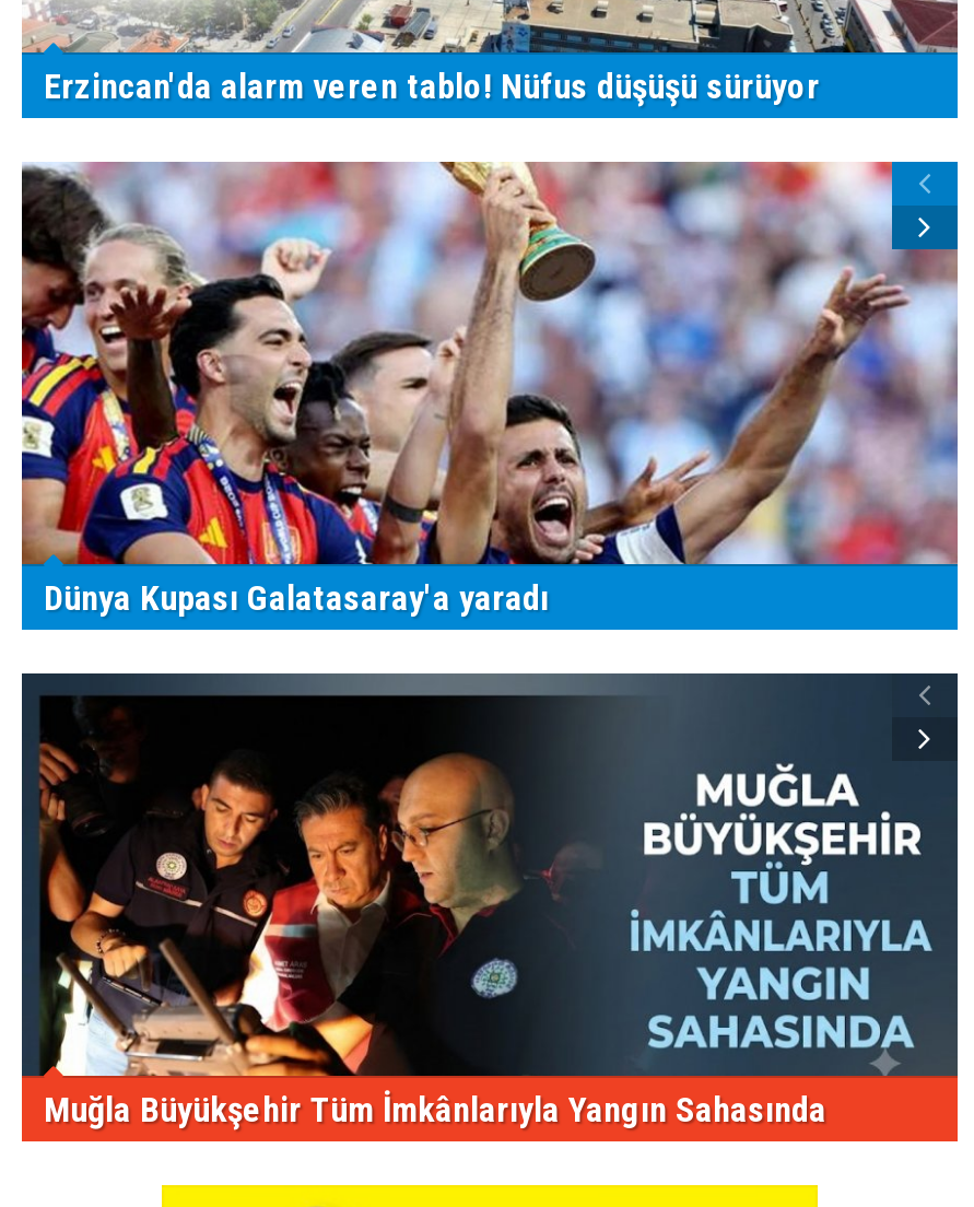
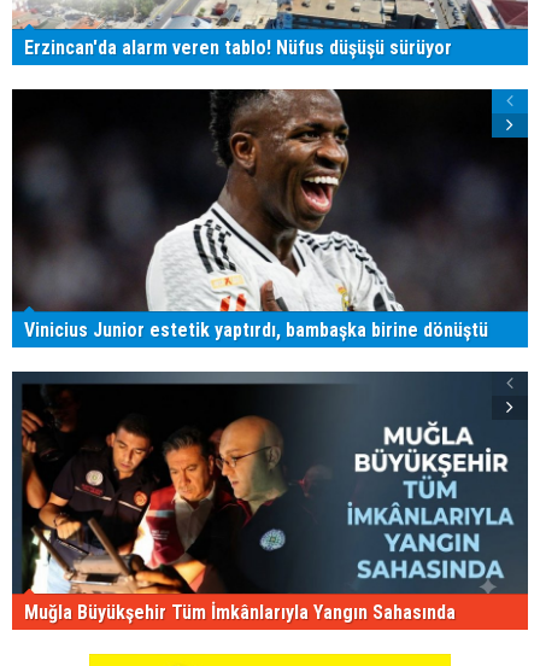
- [image]
- Dünya Kupası Galatasaray'a yaradı
+ [image]
+ Vinicius Junior estetik yaptırdı, bambaşka birine dönüştü
